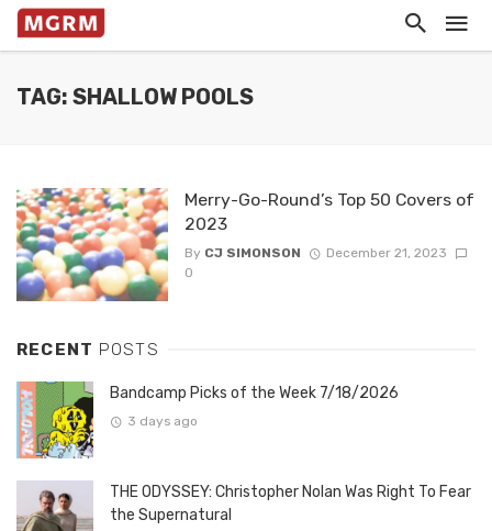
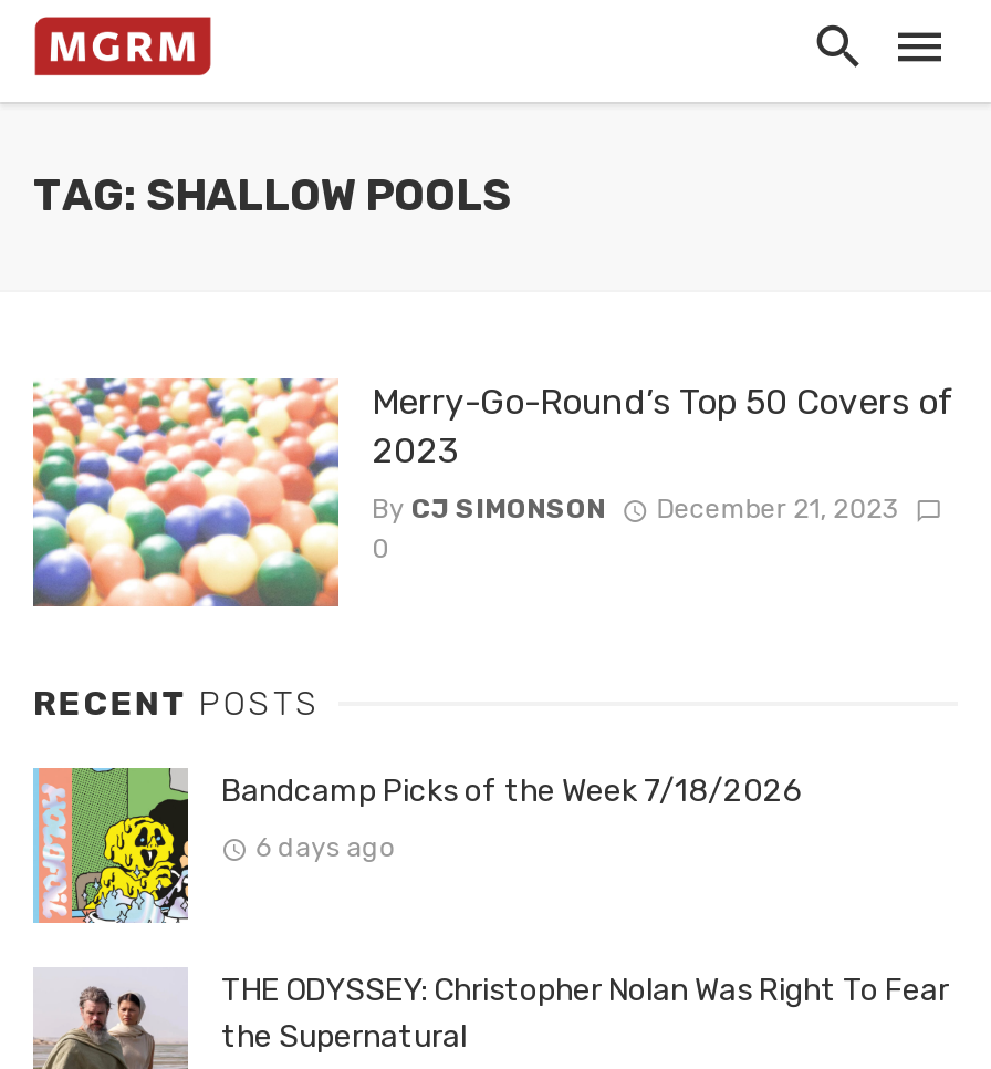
- 3 days ago
+ 6 days ago
